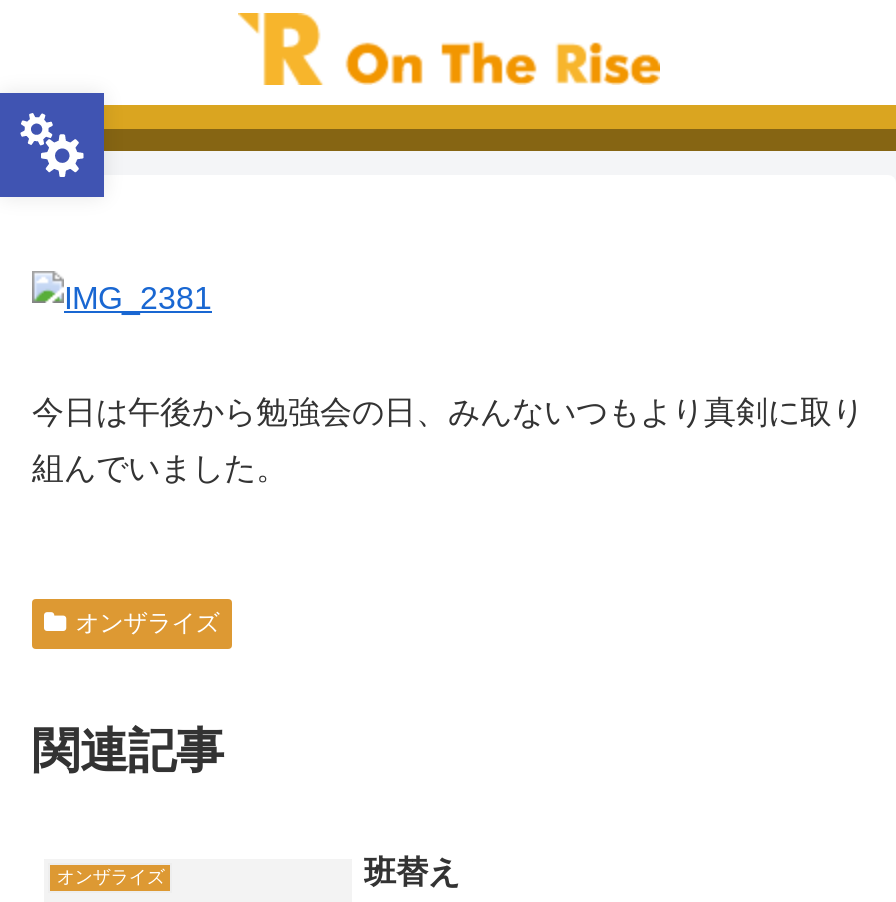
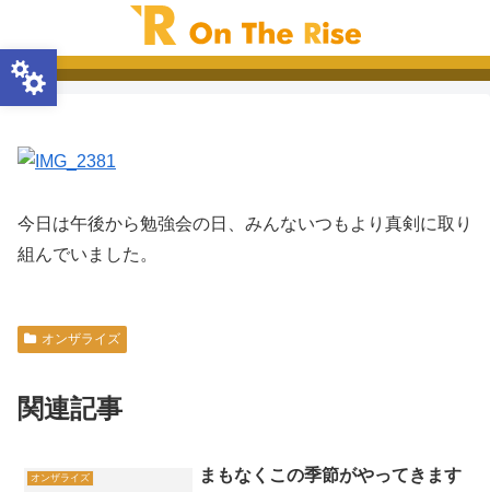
- 班替え
+ まもなくこの季節がやってきます
